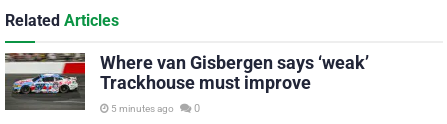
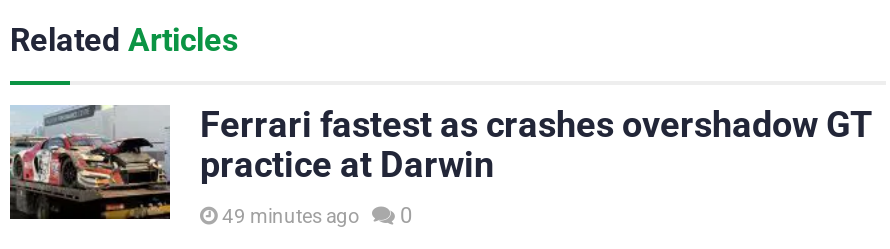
- [image]
- Where van Gisbergen says ‘weak’
- Trackhouse must improve
+ [image]
+ Ferrari fastest as crashes overshadow GT
+ practice at Darwin

- 5 minutes ago 0
+ 49 minutes ago 0
